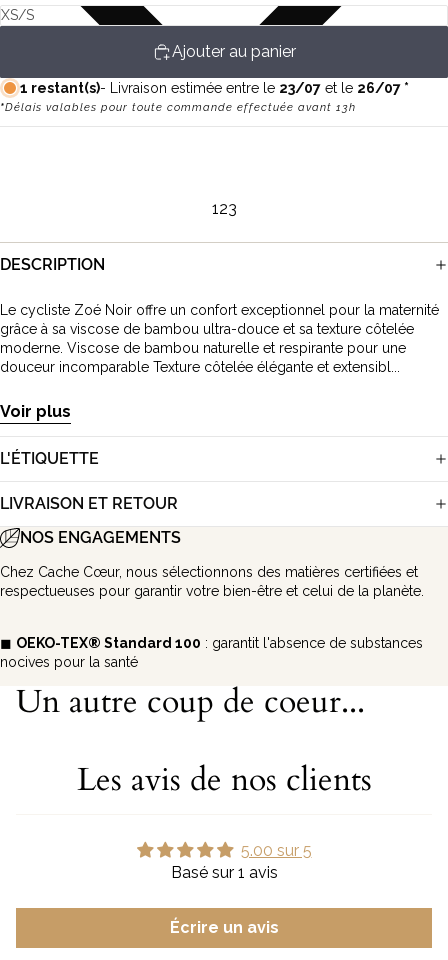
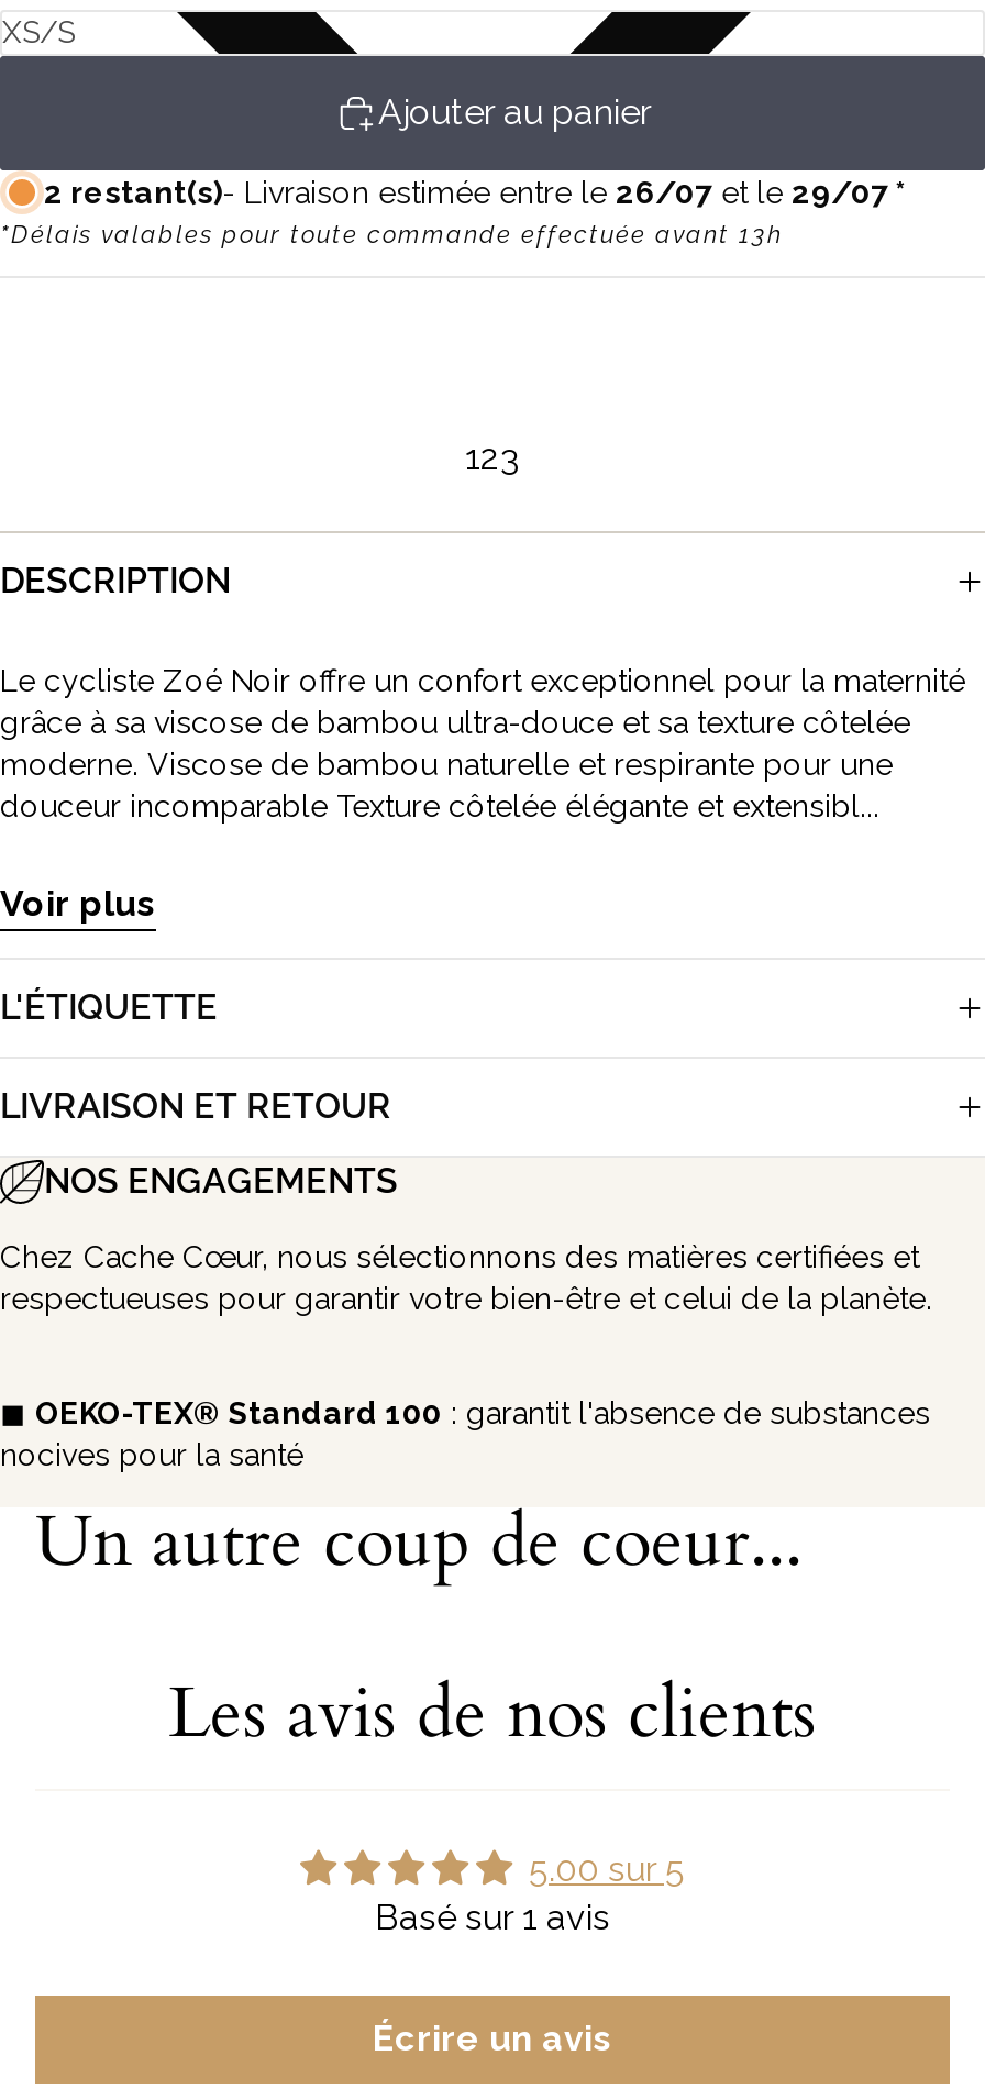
- 1 restant(s)- Livraison estimée entre le 23/07 et le 26/07 *
+ 2 restant(s)- Livraison estimée entre le 26/07 et le 29/07 *
